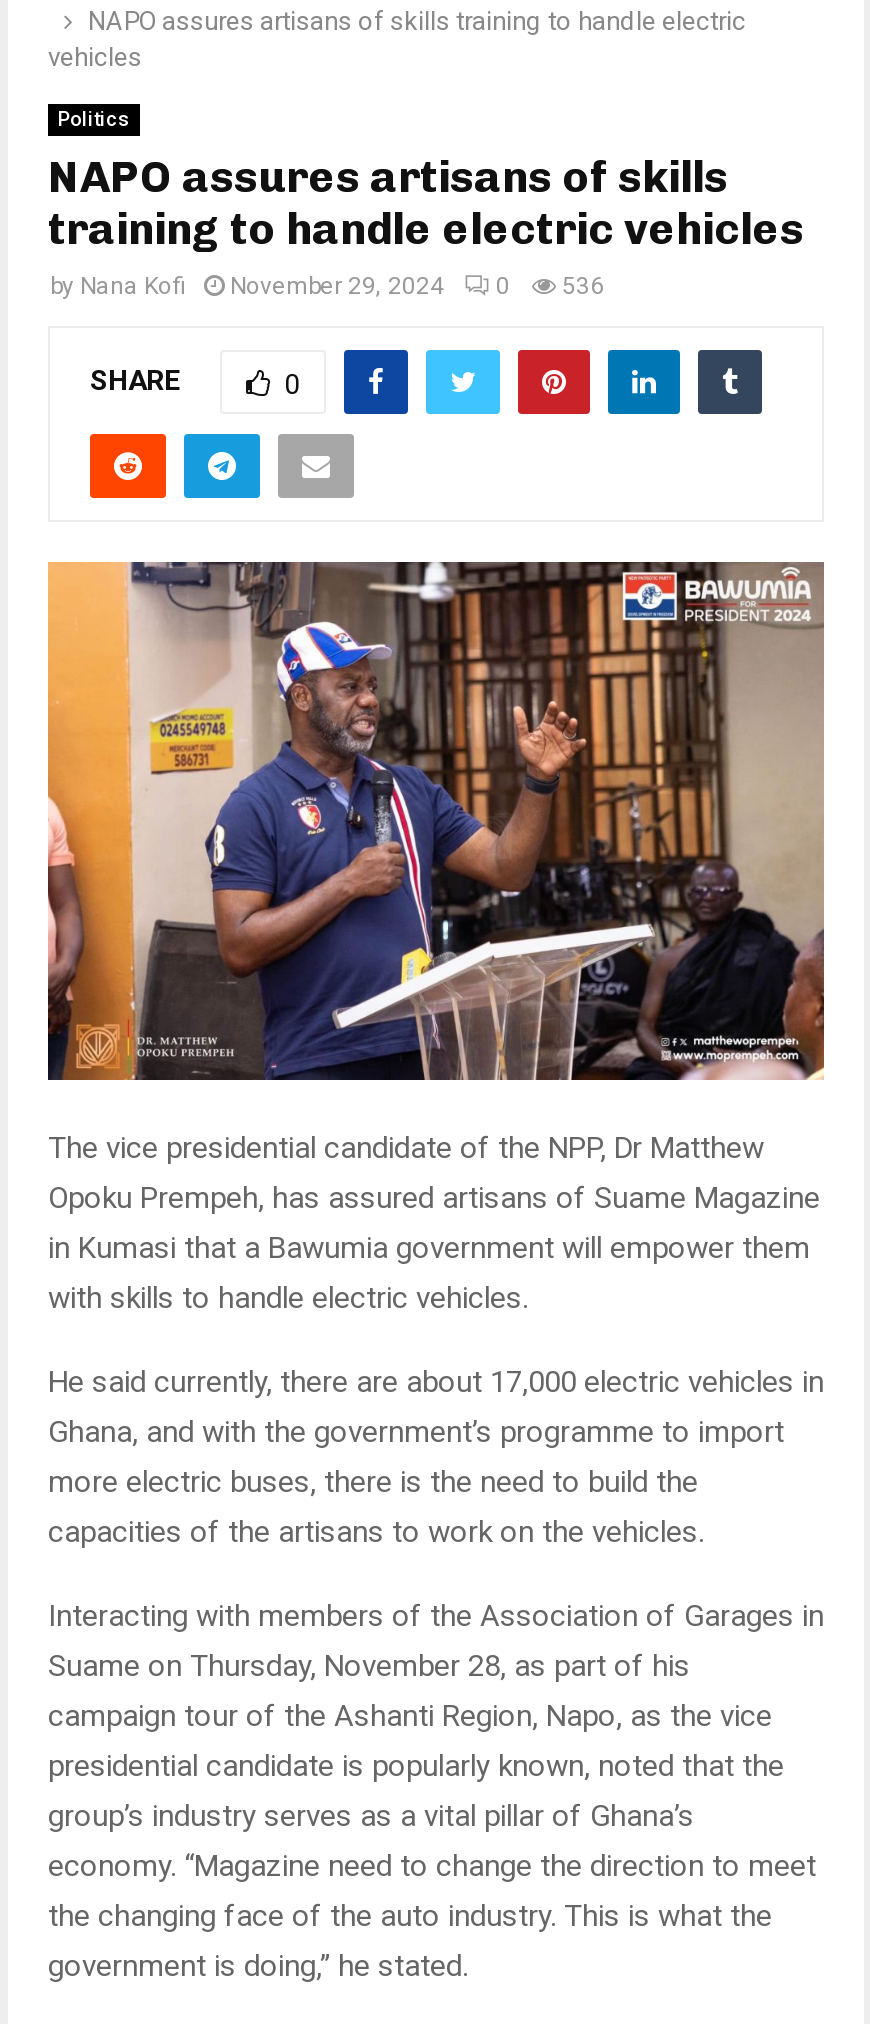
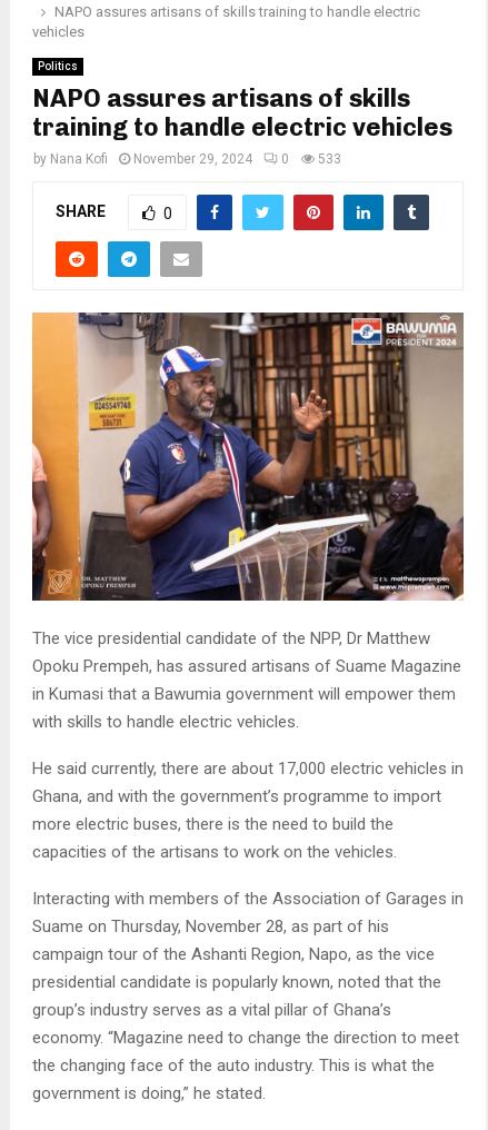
- by Nana Kofi November 29, 2024 0 536
+ by Nana Kofi November 29, 2024 0 533
